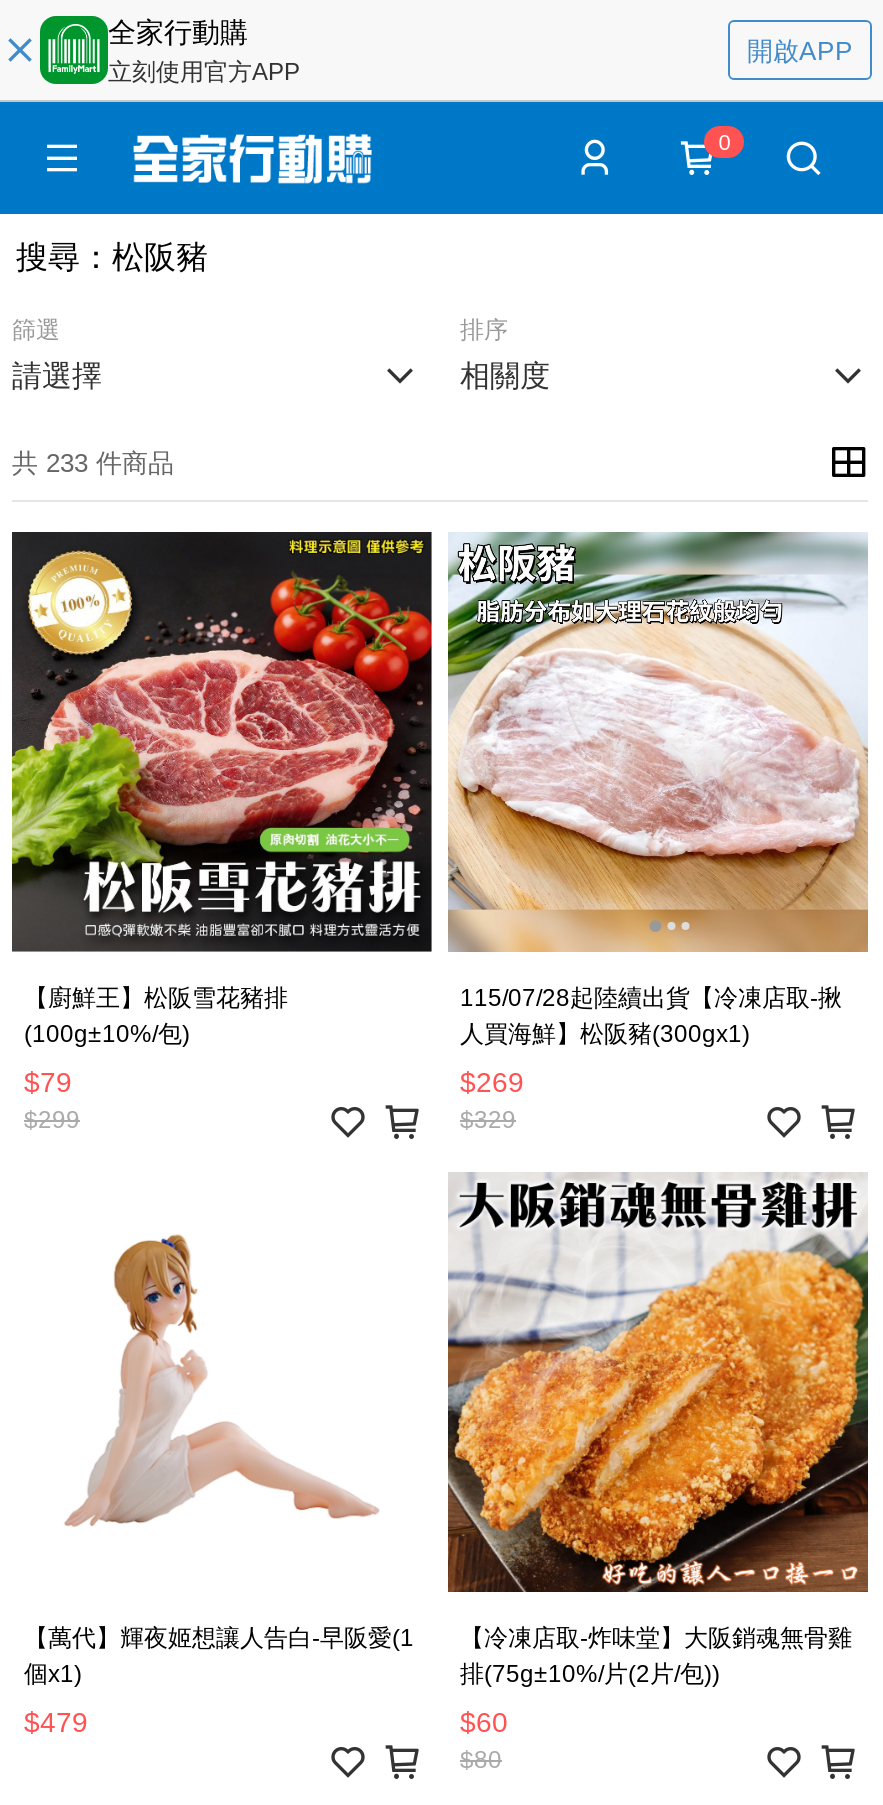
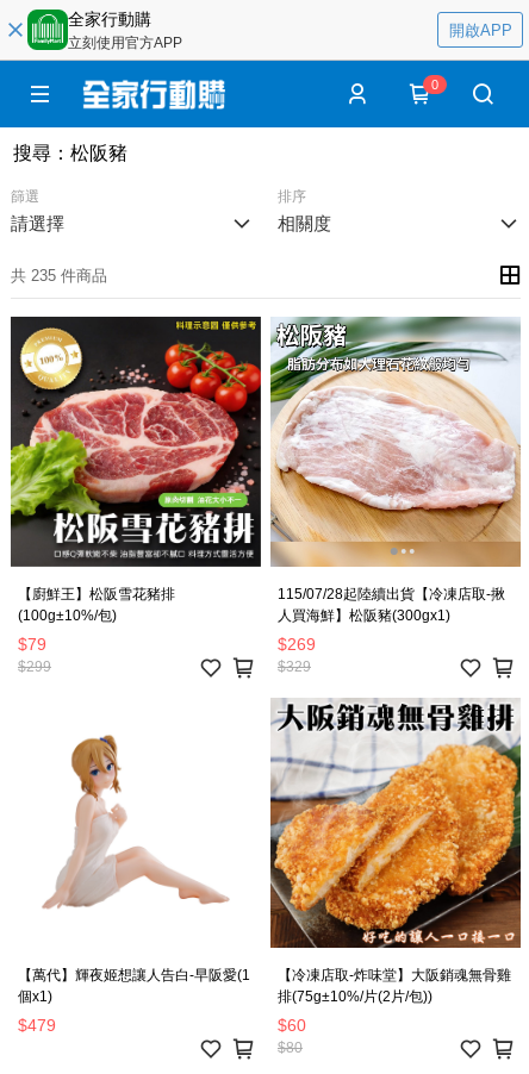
- 共 233 件商品
+ 共 235 件商品
